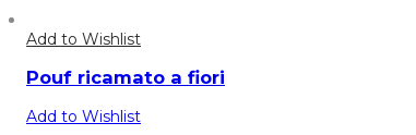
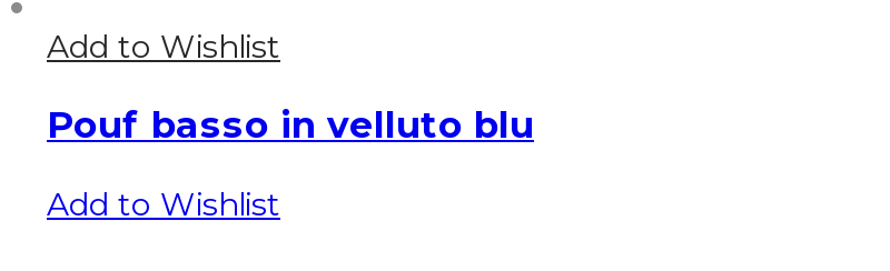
- Pouf ricamato a fiori
+ Pouf basso in velluto blu
